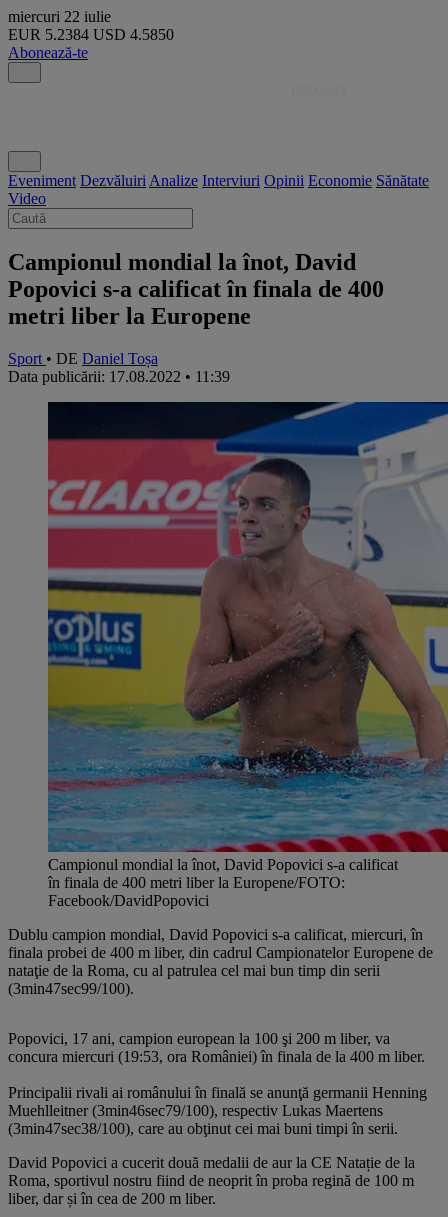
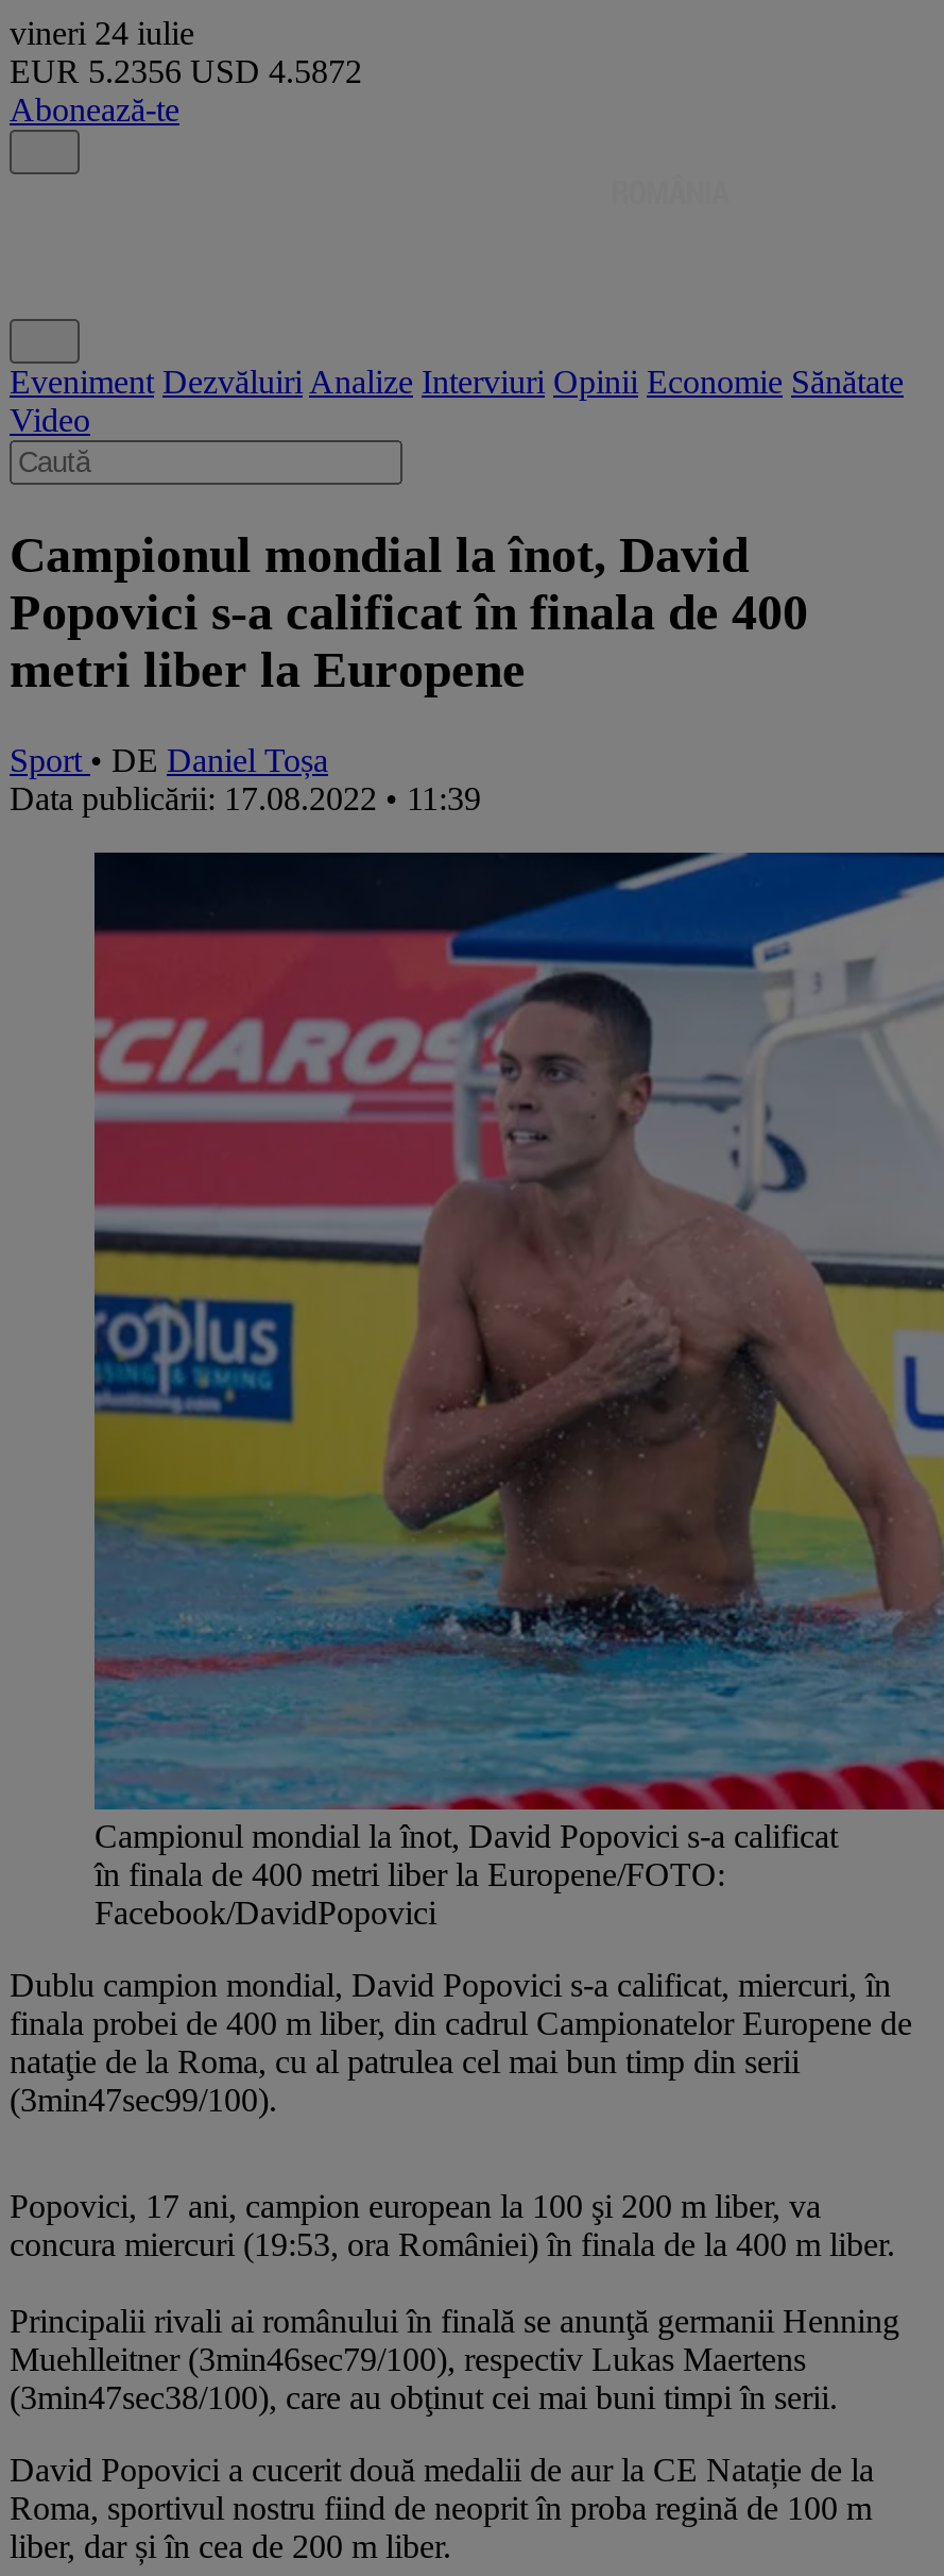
- miercuri 22 iulie
+ vineri 24 iulie

- EUR 5.2384 USD 4.5850
+ EUR 5.2356 USD 4.5872
